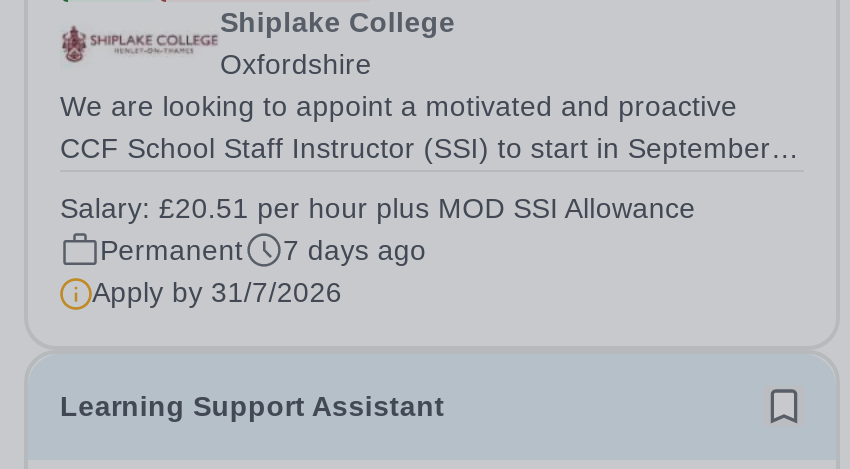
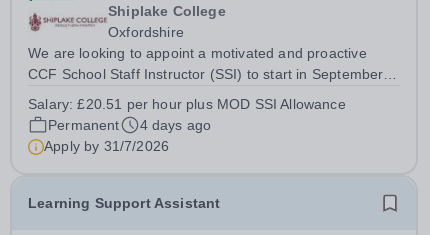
- Permanent 7 days ago
+ Permanent 4 days ago
